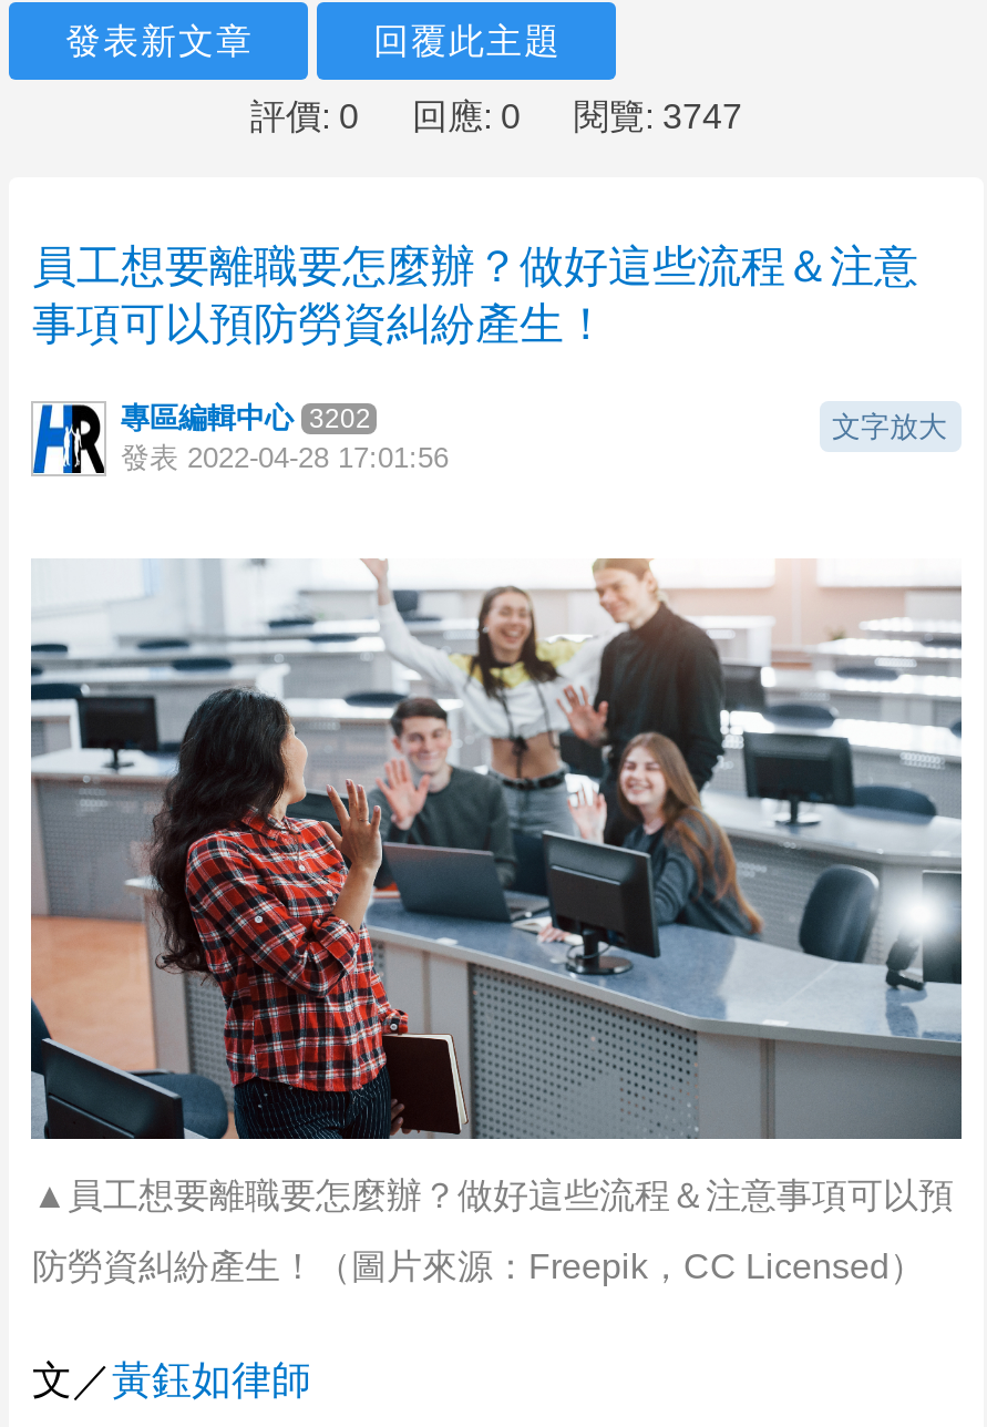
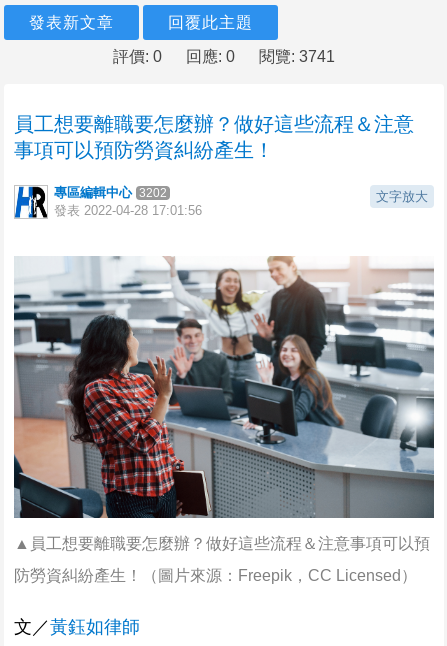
- 評價: 0 回應: 0 閱覽: 3747
+ 評價: 0 回應: 0 閱覽: 3741
